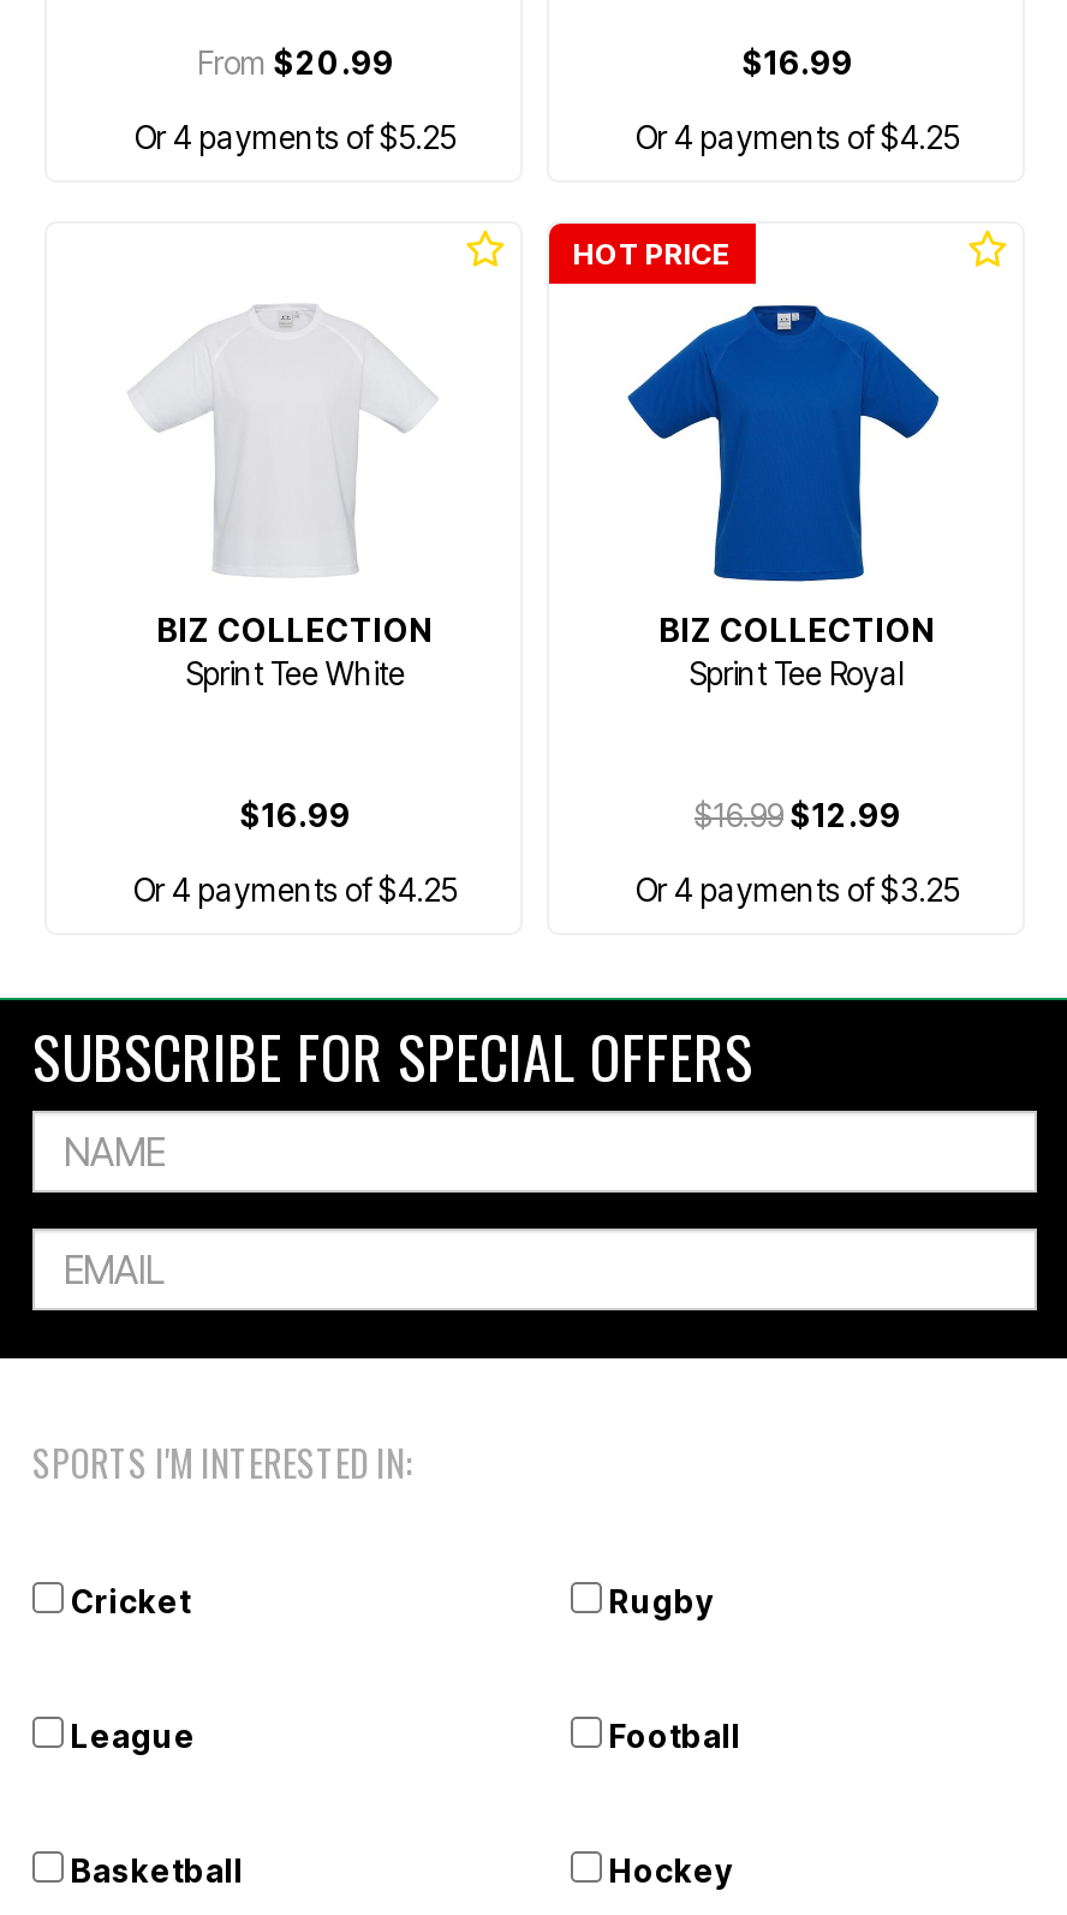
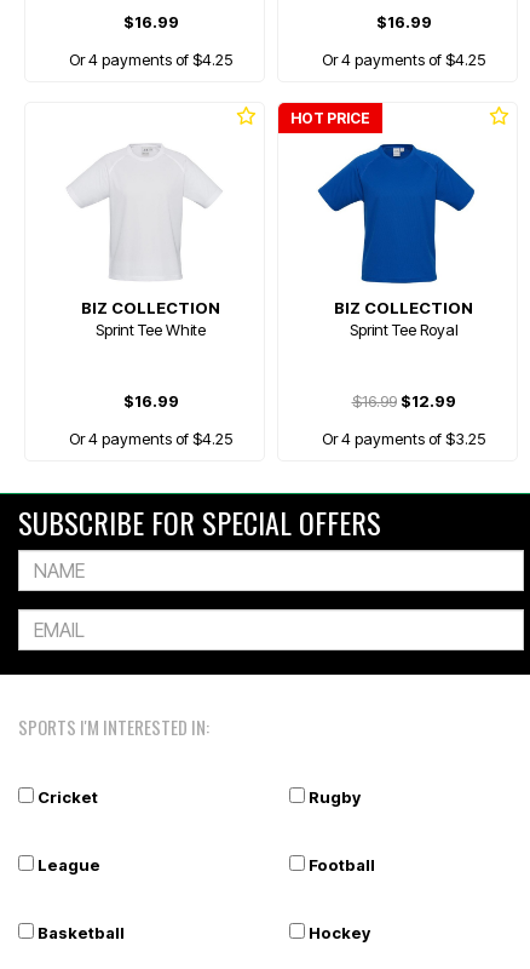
- From $20.99
+ $16.99

- Or 4 payments of $5.25
+ Or 4 payments of $4.25
